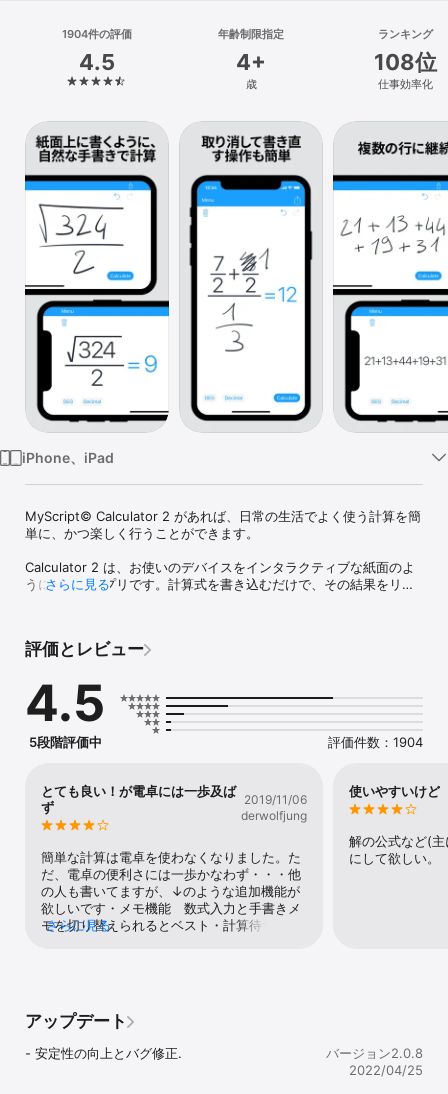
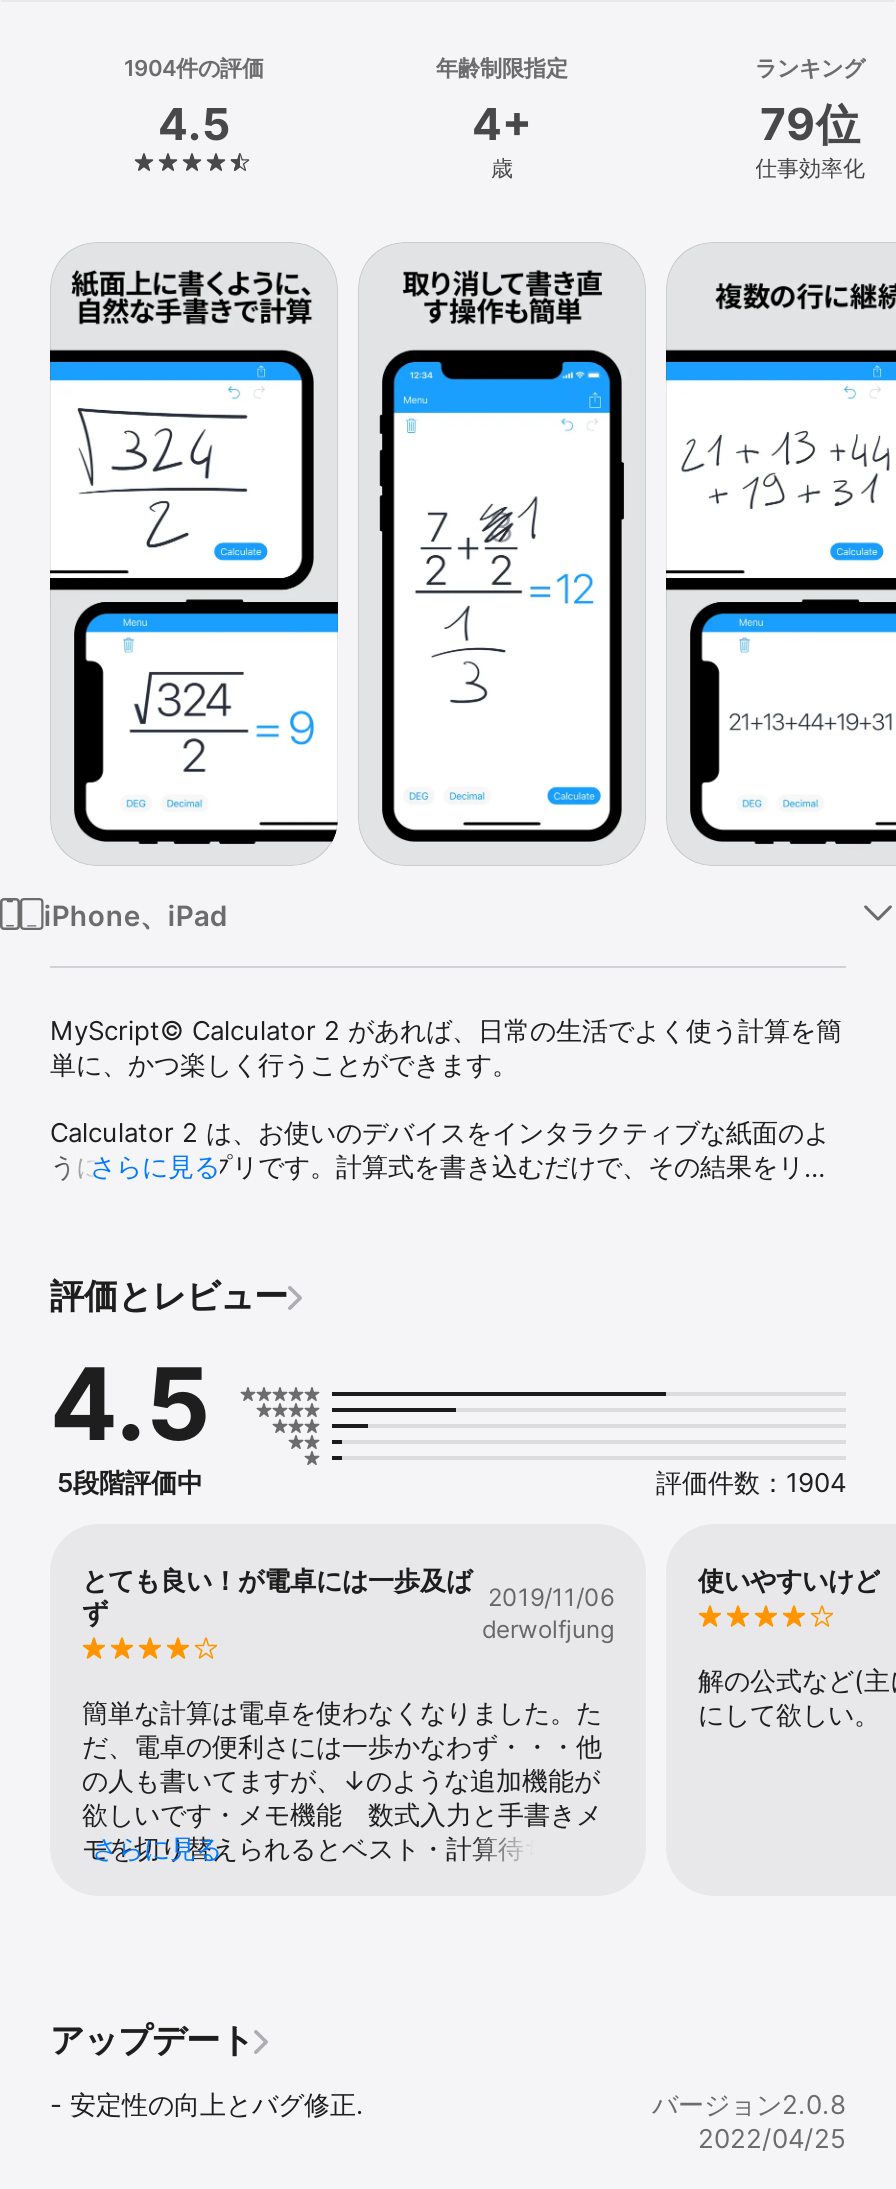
- 108位
+ 79位
